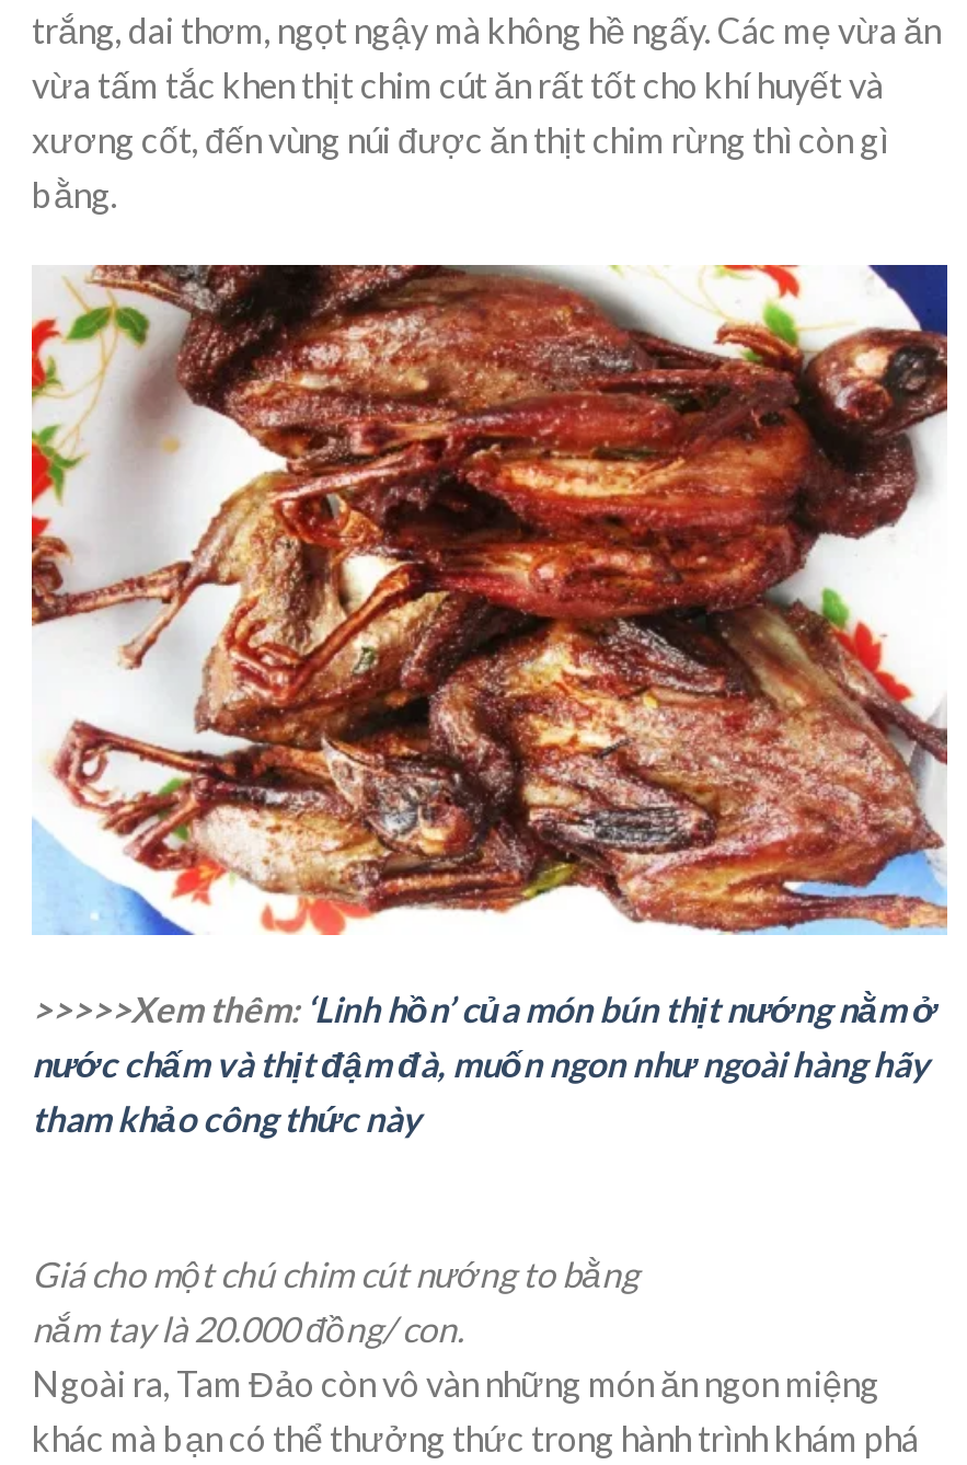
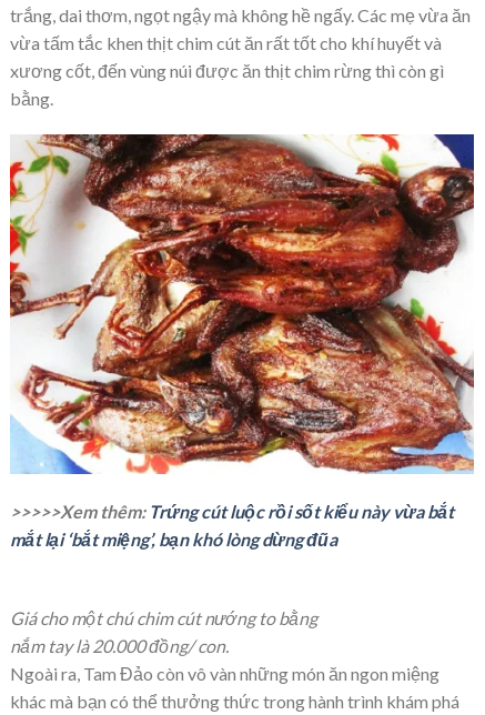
- >>>>>Xem thêm: ‘Linh hồn’ của món bún thịt nướng nằm ở
- nước chấm và thịt đậm đà, muốn ngon như ngoài hàng hãy
- tham khảo công thức này
+ >>>>>Xem thêm: Trứng cút luộc rồi sốt kiểu này vừa bắt
+ mắt lại ‘bắt miệng’, bạn khó lòng dừng đũa
